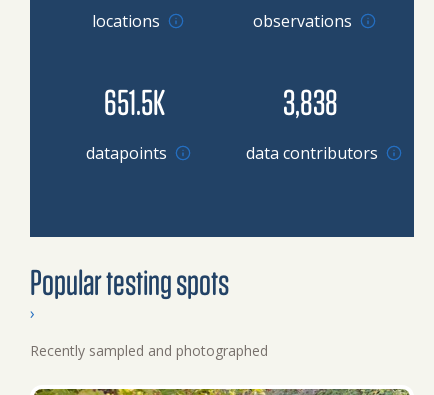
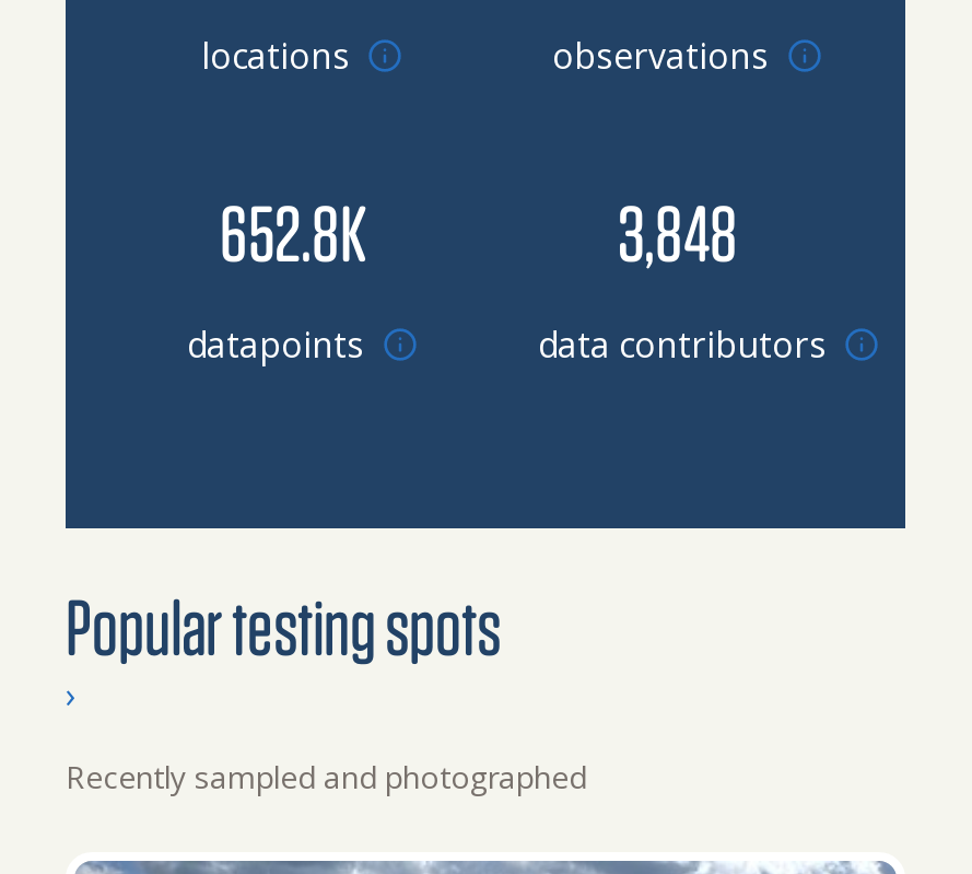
- 651.5K
+ 652.8K

- 3,838
+ 3,848
